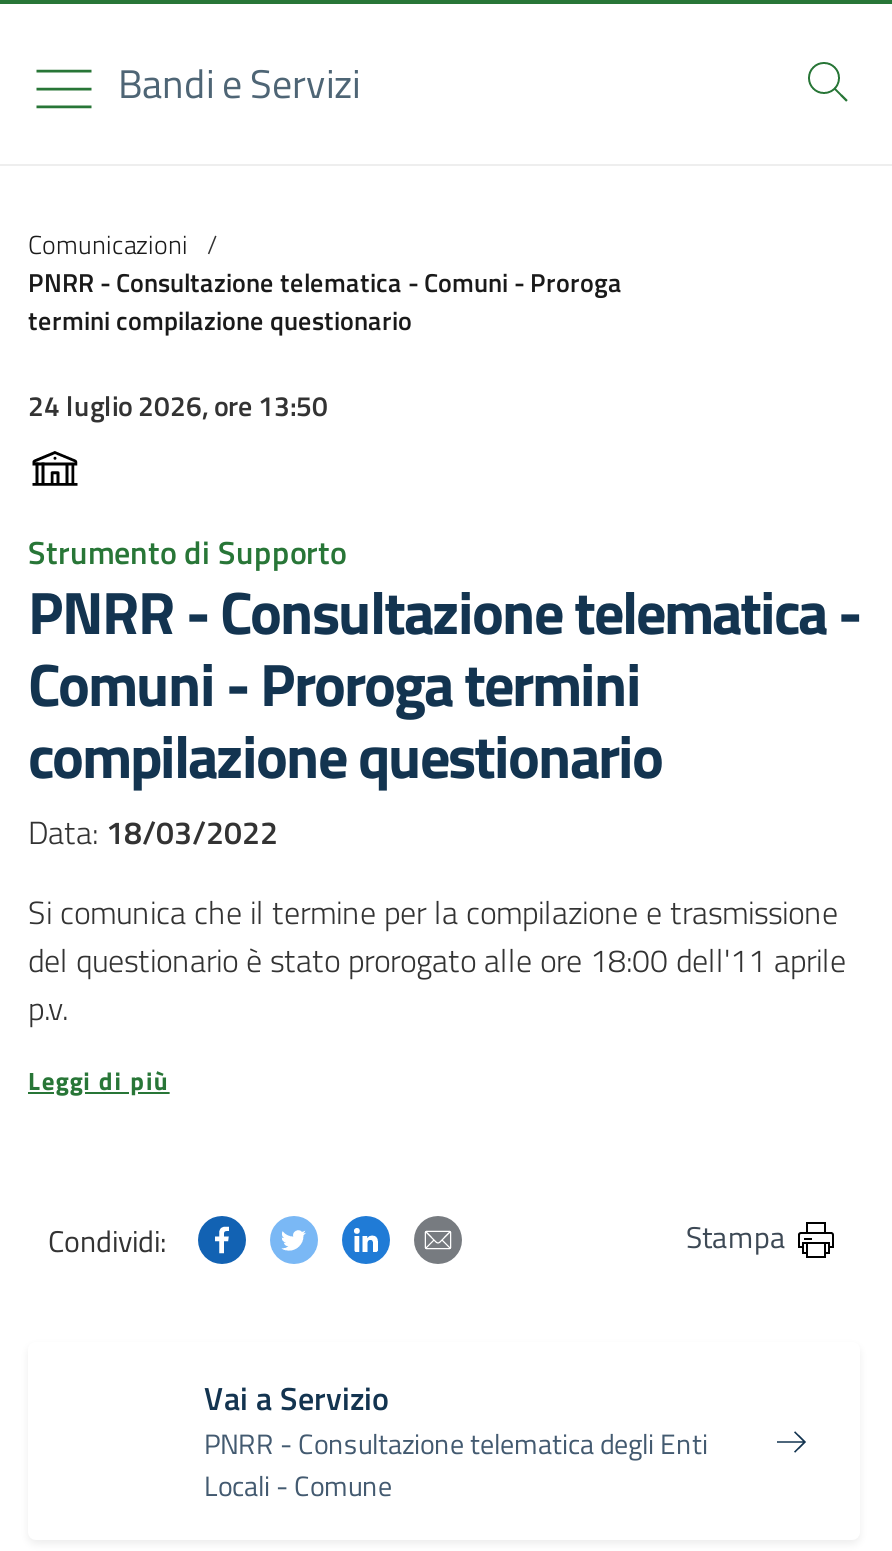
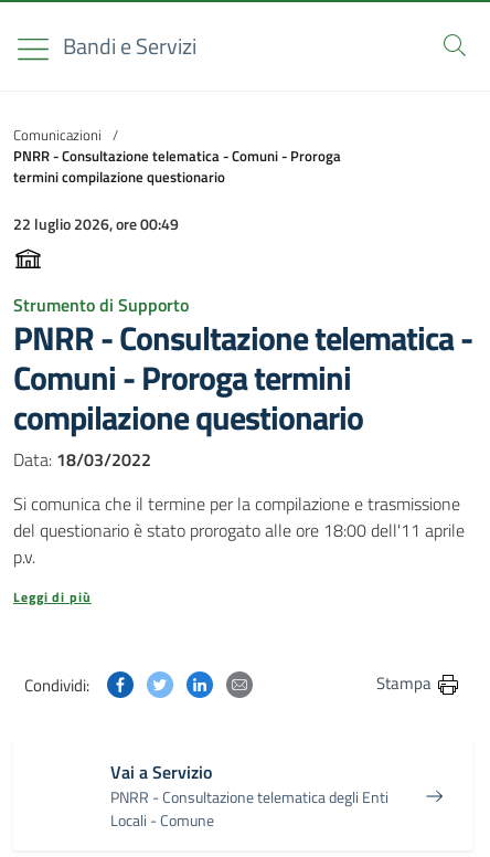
- 24 luglio 2026, ore 13:50
+ 22 luglio 2026, ore 00:49
